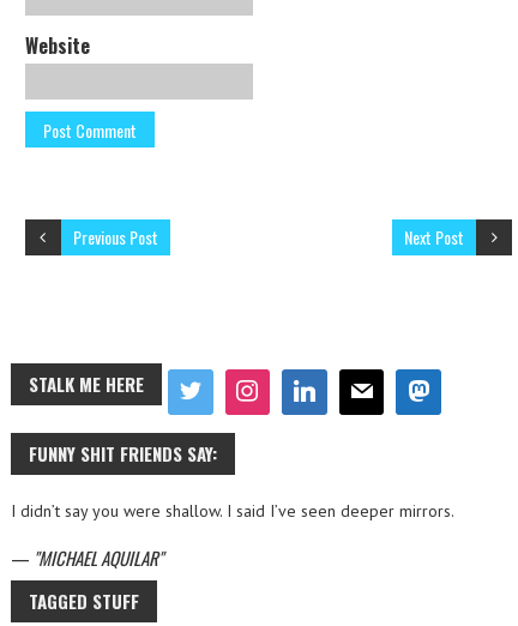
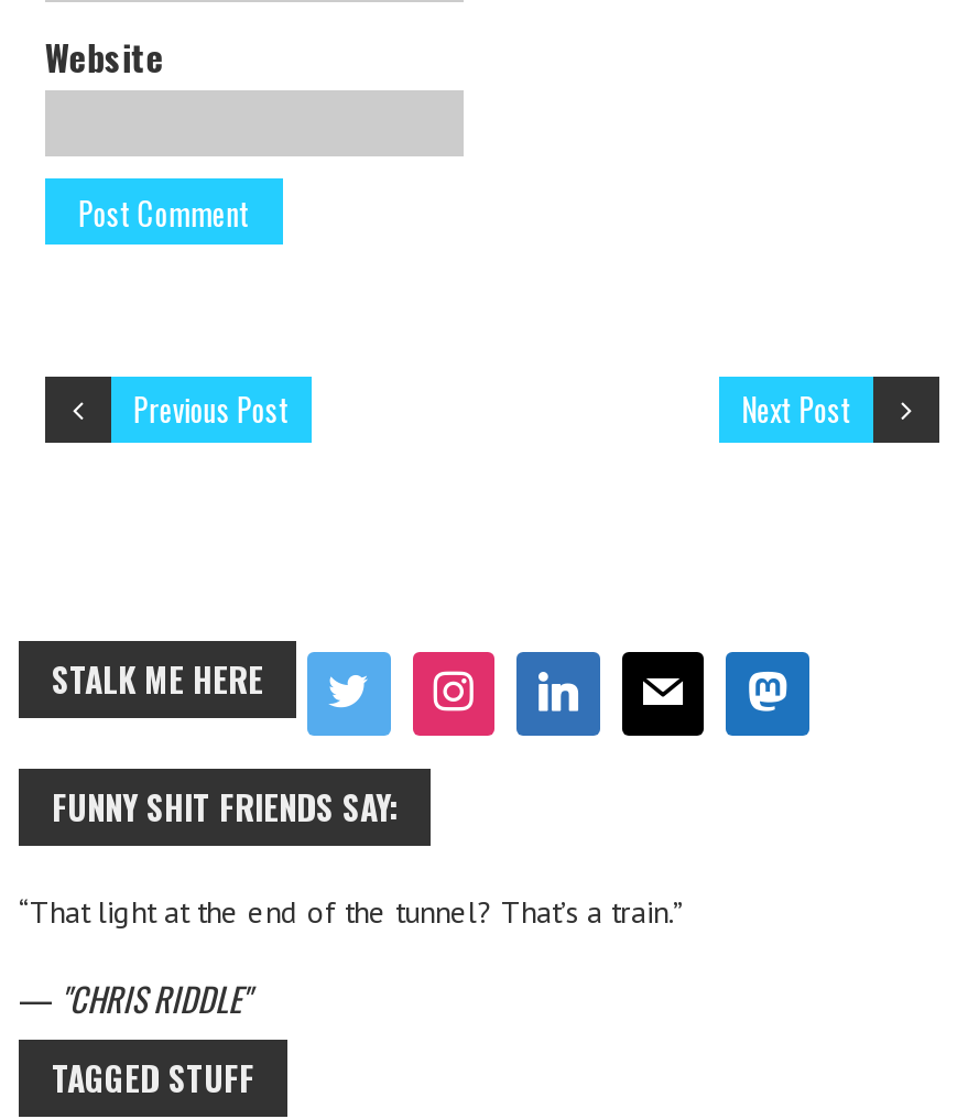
- I didn’t say you were shallow. I said I’ve seen deeper mirrors.
+ “That light at the end of the tunnel? That’s a train.”

- — MICHAEL AQUILAR
+ — CHRIS RIDDLE
